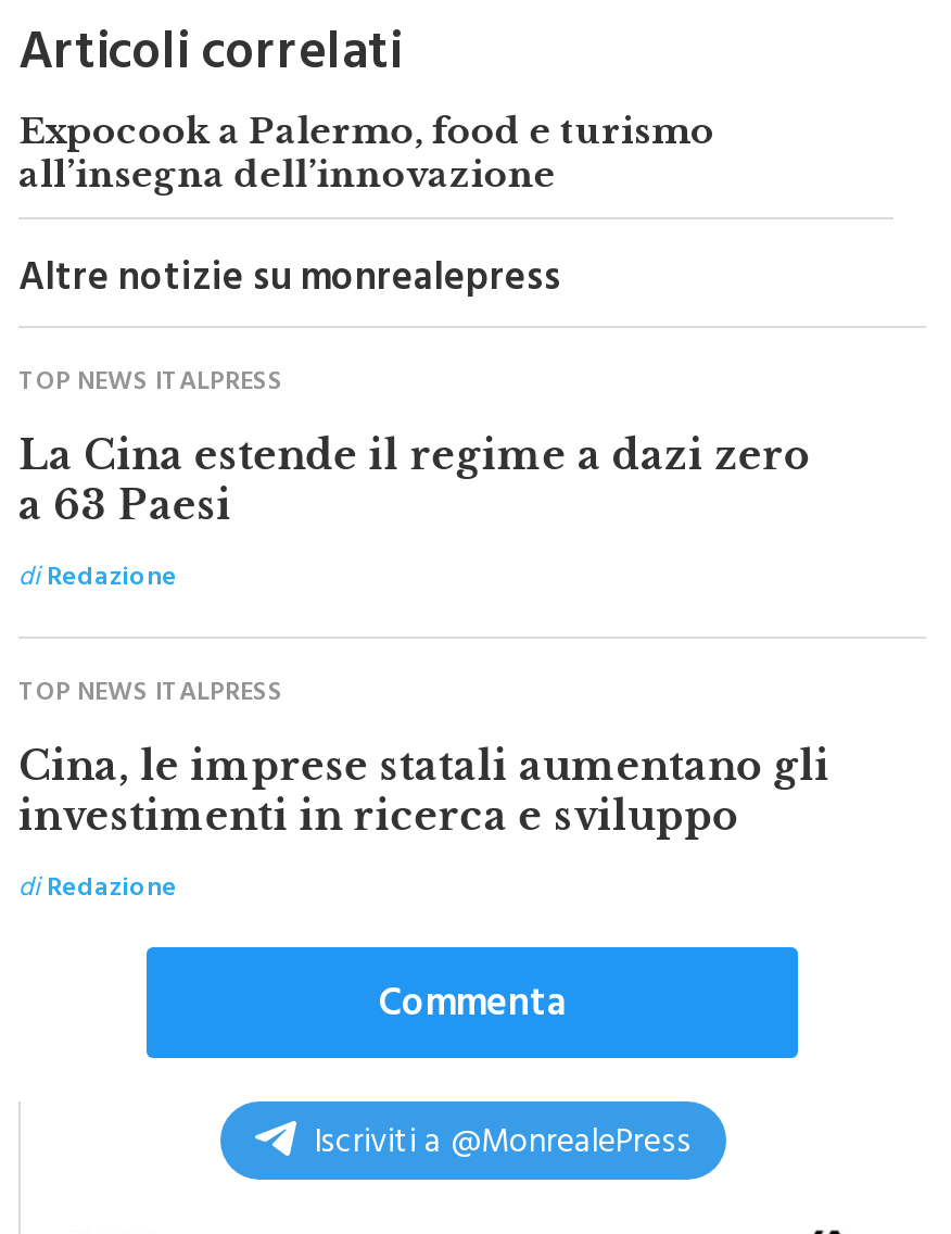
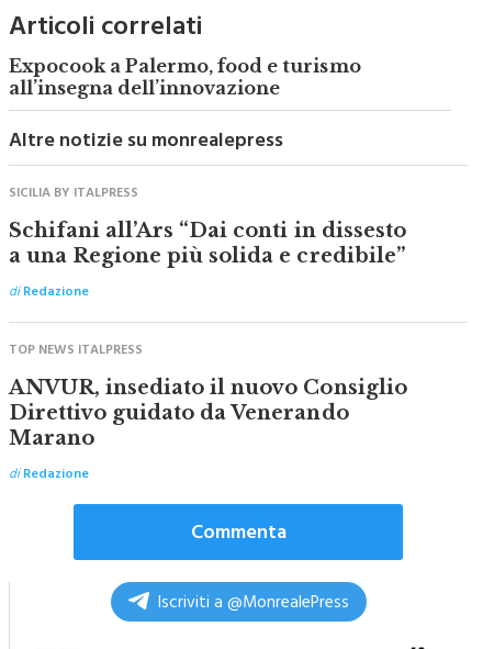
- TOP NEWS ITALPRESS
+ SICILIA BY ITALPRESS

- La Cina estende il regime a dazi zero
- a 63 Paesi
+ Schifani all’Ars “Dai conti in dissesto
+ a una Regione più solida e credibile”

- Cina, le imprese statali aumentano gli
- investimenti in ricerca e sviluppo
+ ANVUR, insediato il nuovo Consiglio
+ Direttivo guidato da Venerando
+ Marano
